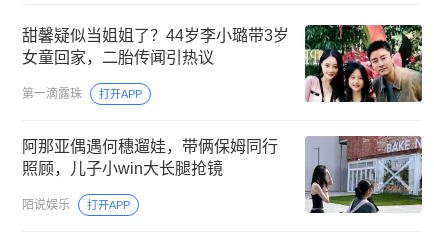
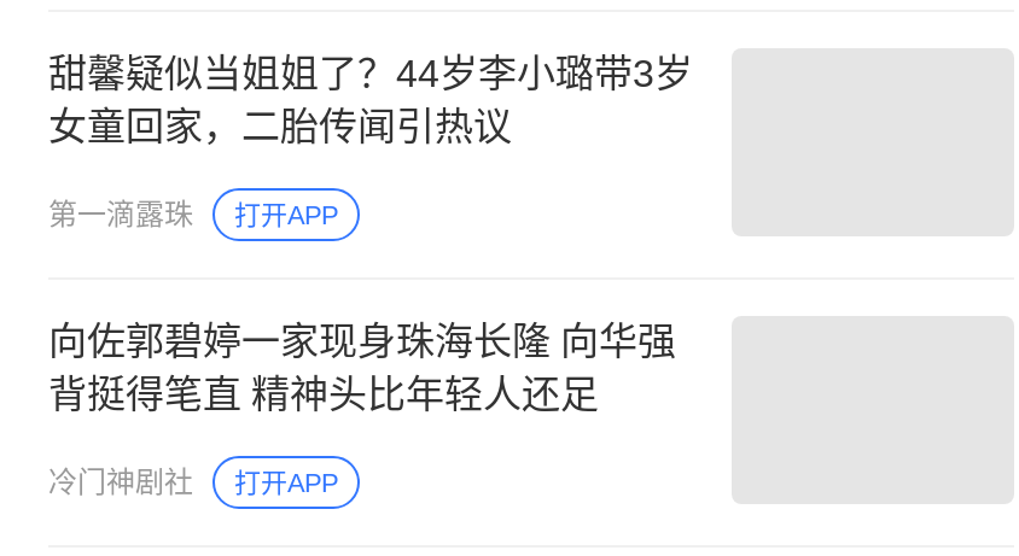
- [image]

- 阿那亚偶遇何穗遛娃，带俩保姆同行
- 照顾，儿子小win大长腿抢镜
+ 向佐郭碧婷一家现身珠海长隆 向华强
+ 背挺得笔直 精神头比年轻人还足

- [image]

- 陌说娱乐
+ 冷门神剧社
